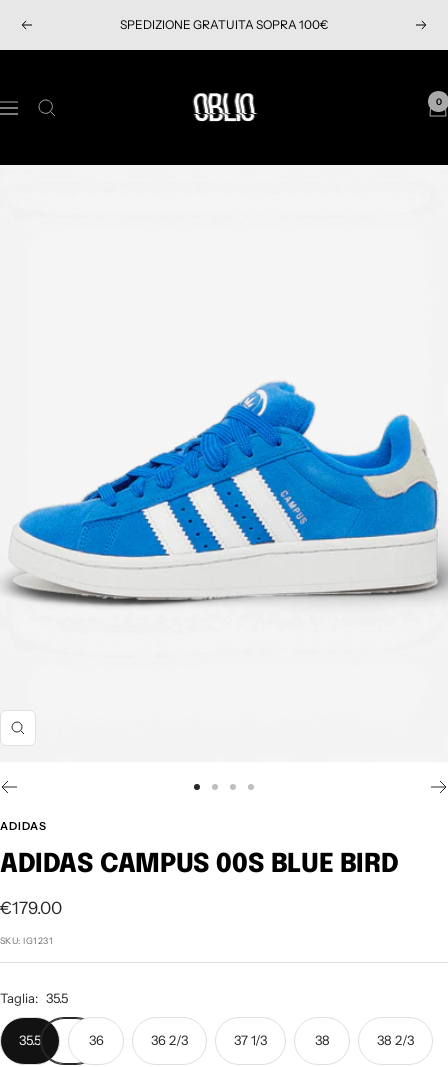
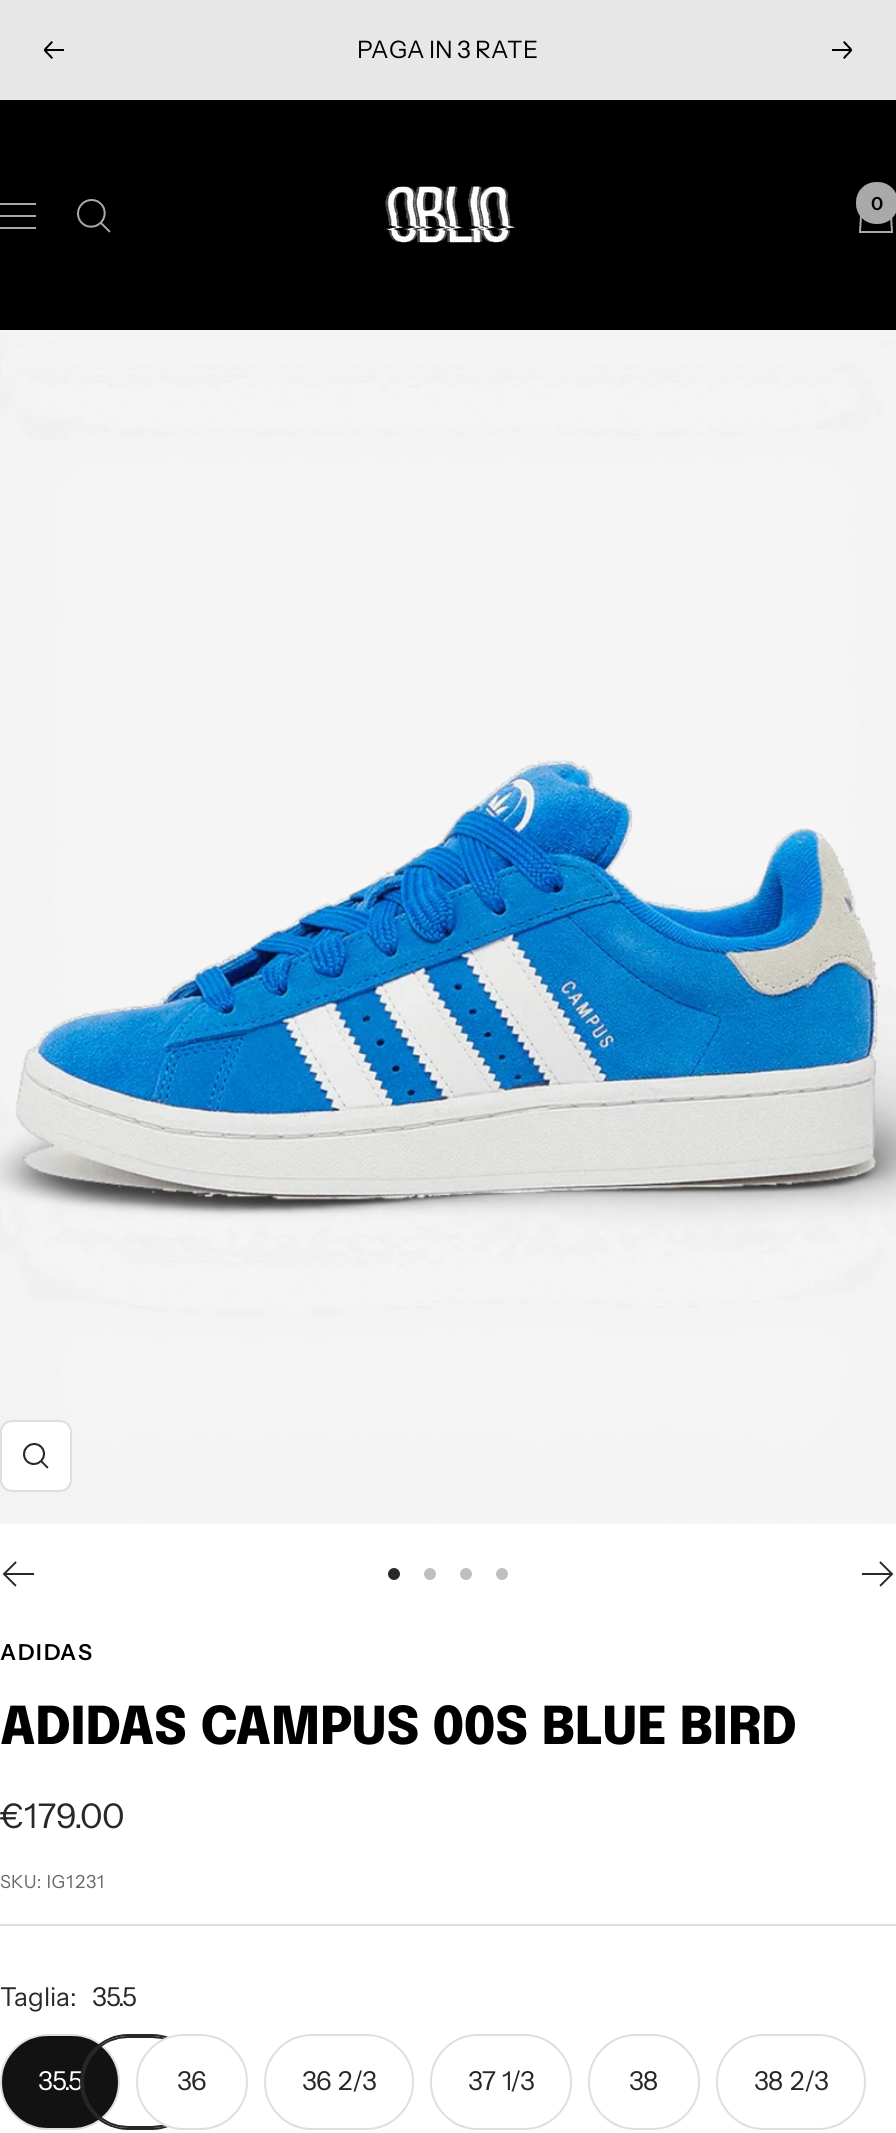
- SPEDIZIONE GRATUITA SOPRA 100€
+ PAGA IN 3 RATE
